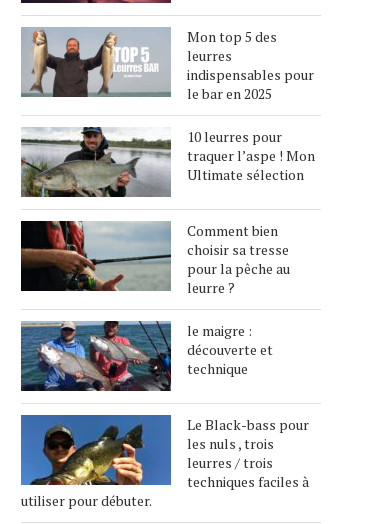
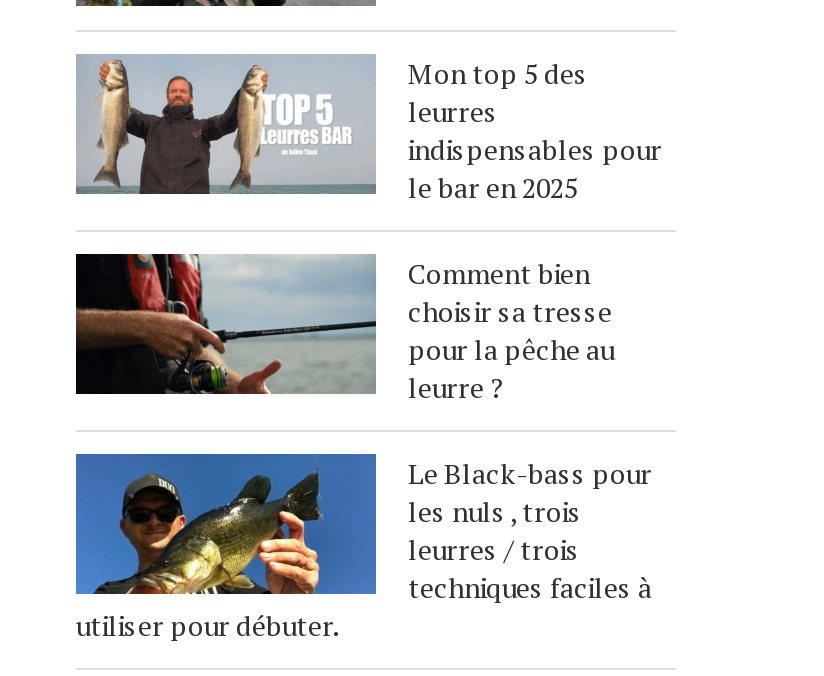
- [image]
- 10 leurres pour
- traquer l’aspe ! Mon
- Ultimate sélection

- [image]
- le maigre :
- découverte et
- technique
